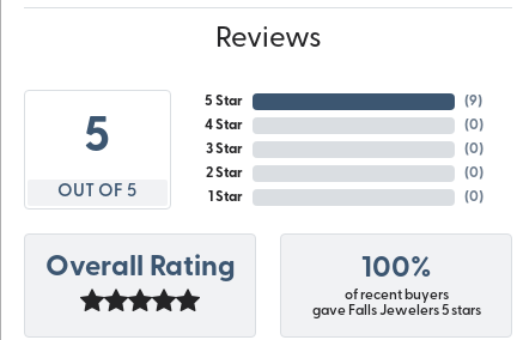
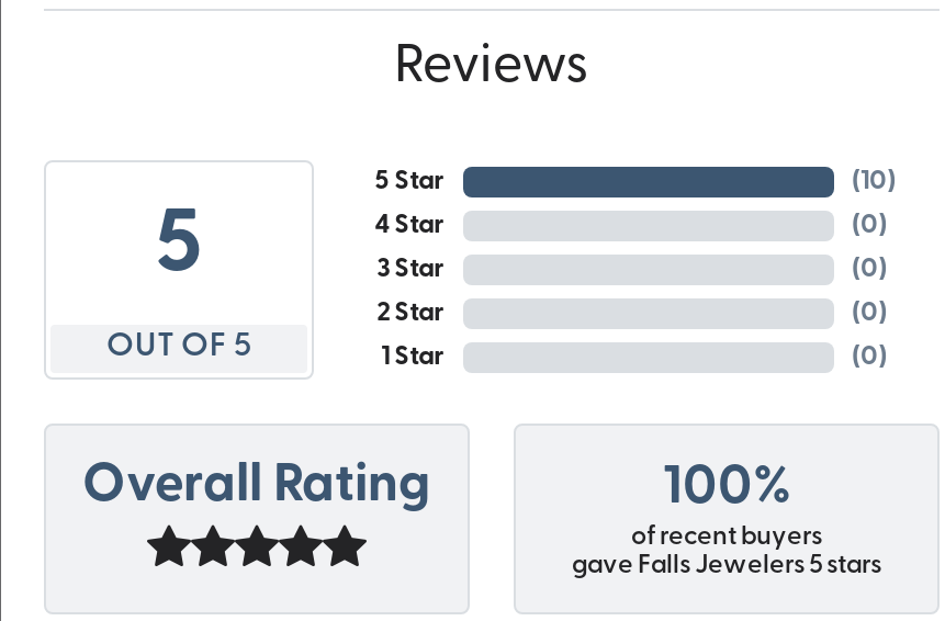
- (9)
+ (10)
